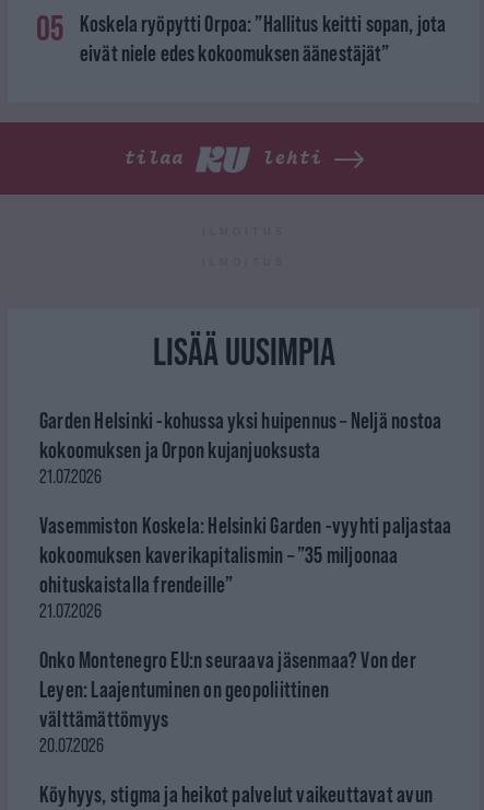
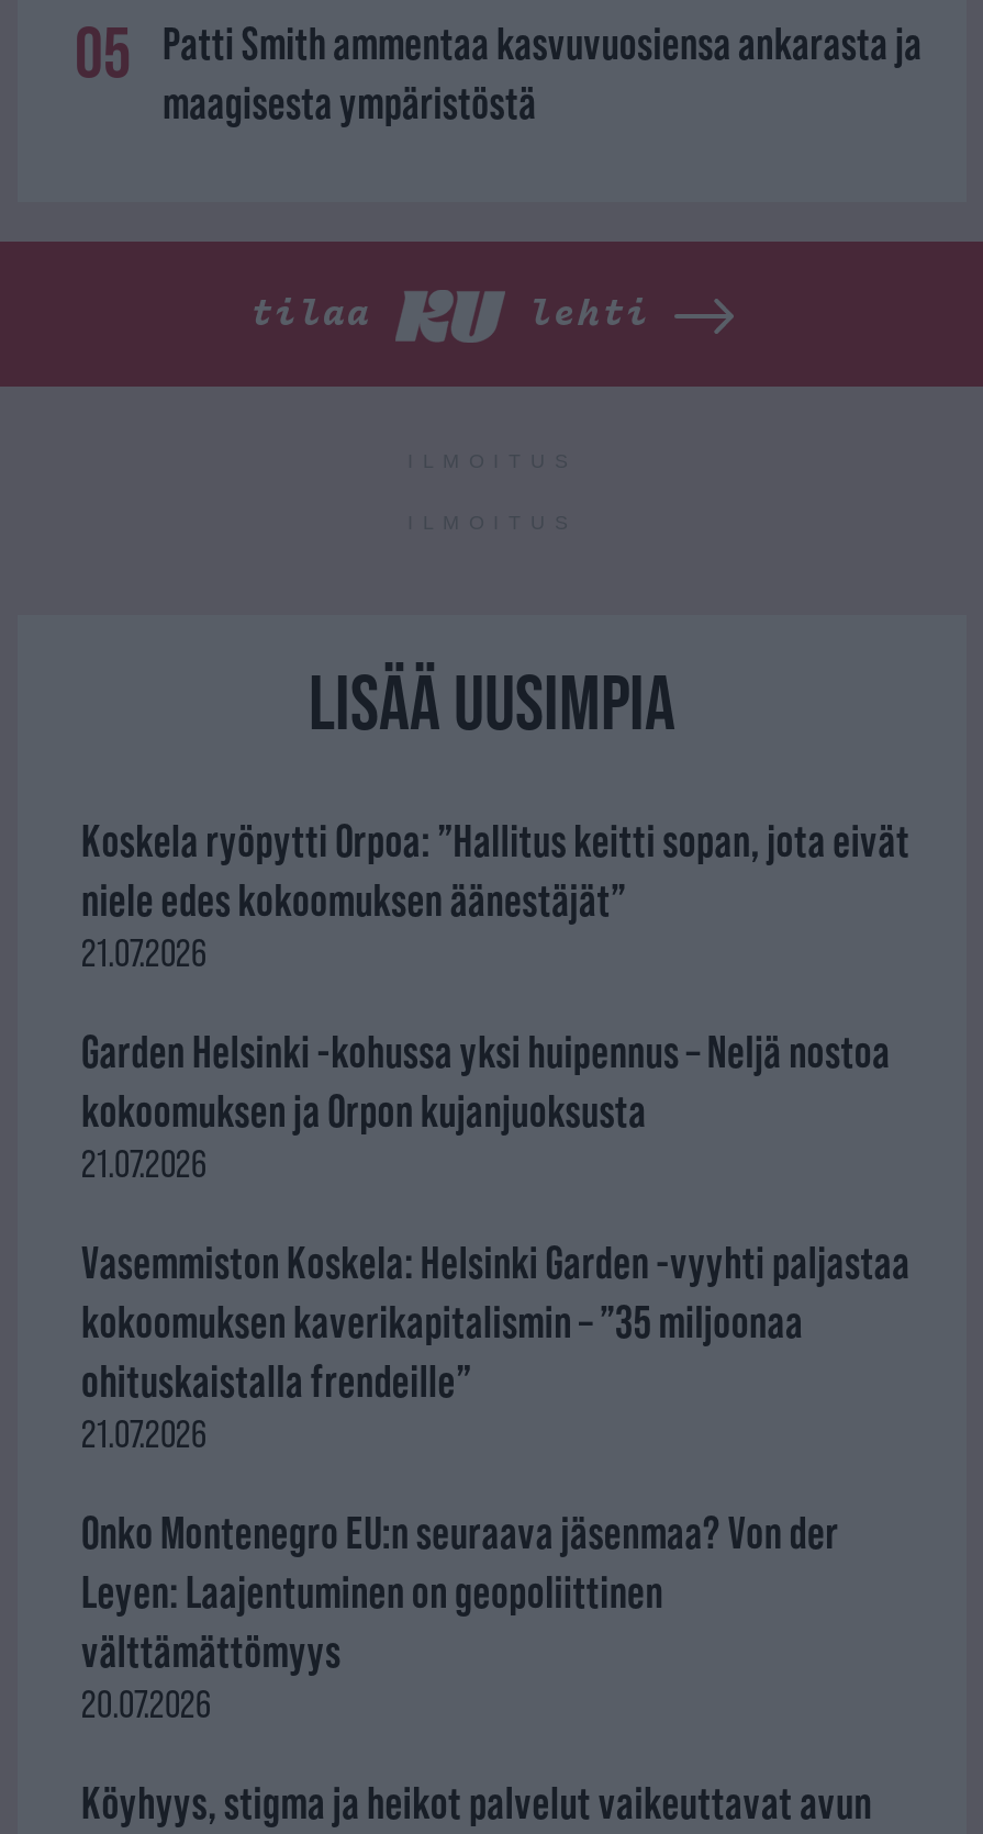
- Koskela ryöpytti Orpoa: ”Hallitus keitti sopan, jota
- eivät niele edes kokoomuksen äänestäjät”
+ Patti Smith ammentaa kasvuvuosiensa ankarasta ja
+ maagisesta ympäristöstä

+ Koskela ryöpytti Orpoa: ”Hallitus keitti sopan, jota eivät
+ niele edes kokoomuksen äänestäjät”
+ 21.07.2026
